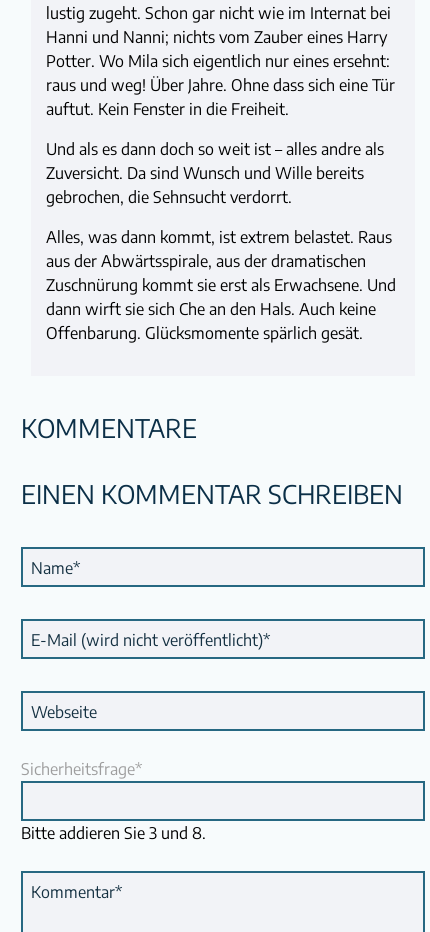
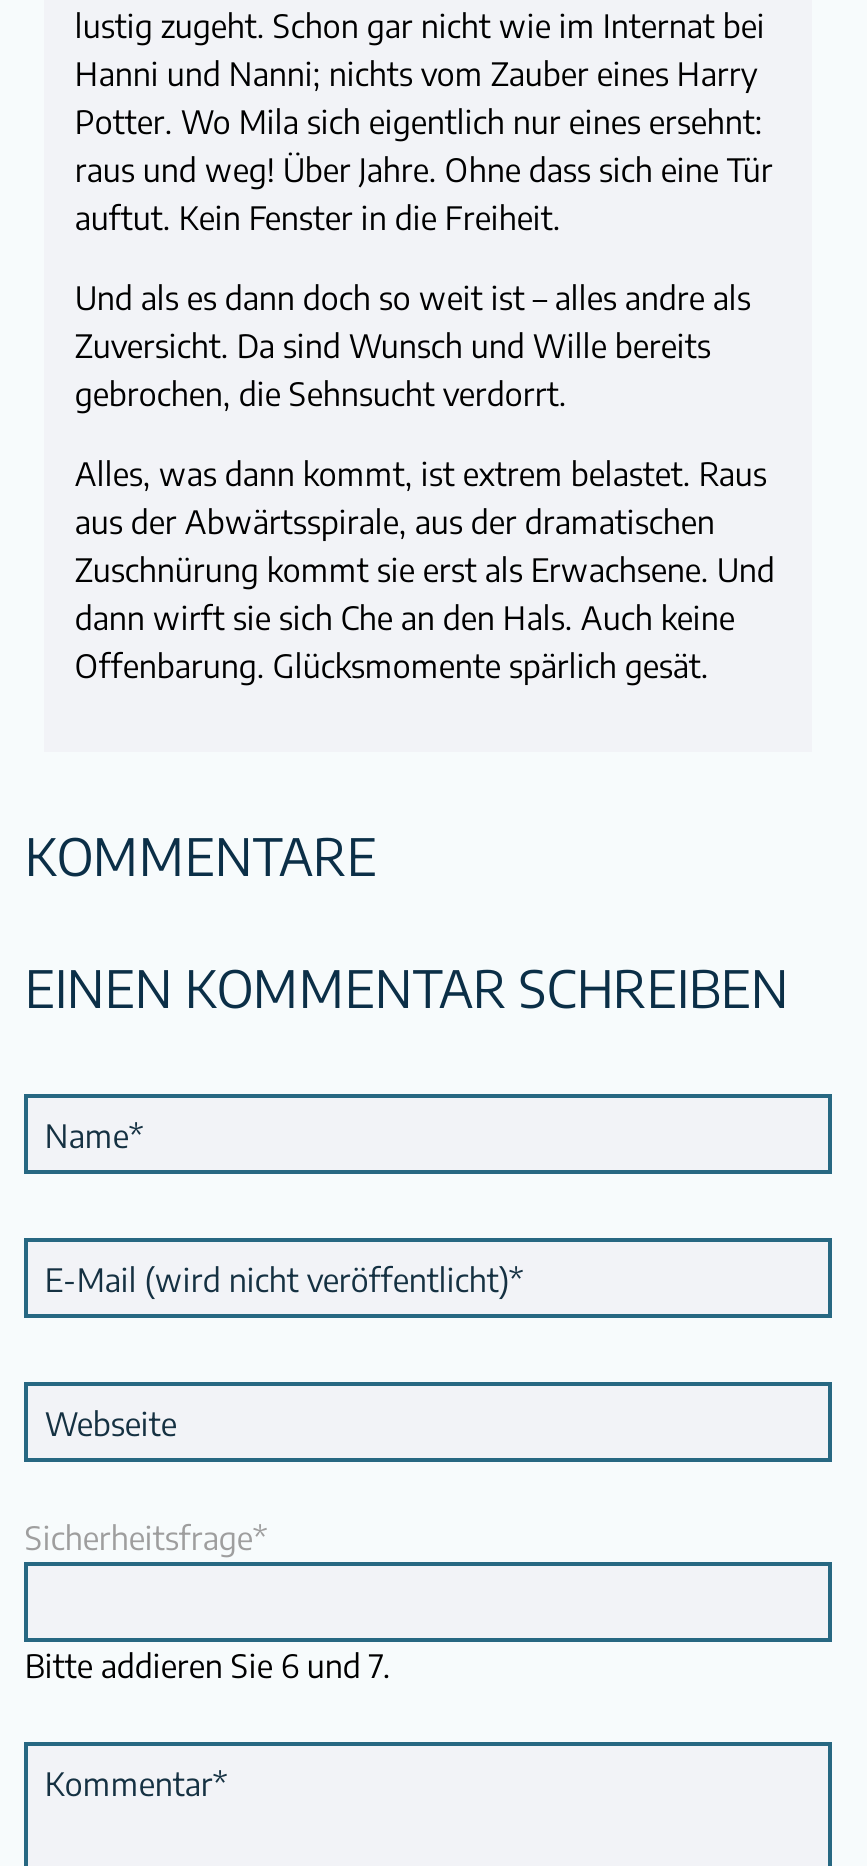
- Bitte addieren Sie 3 und 8.
+ Bitte addieren Sie 6 und 7.
